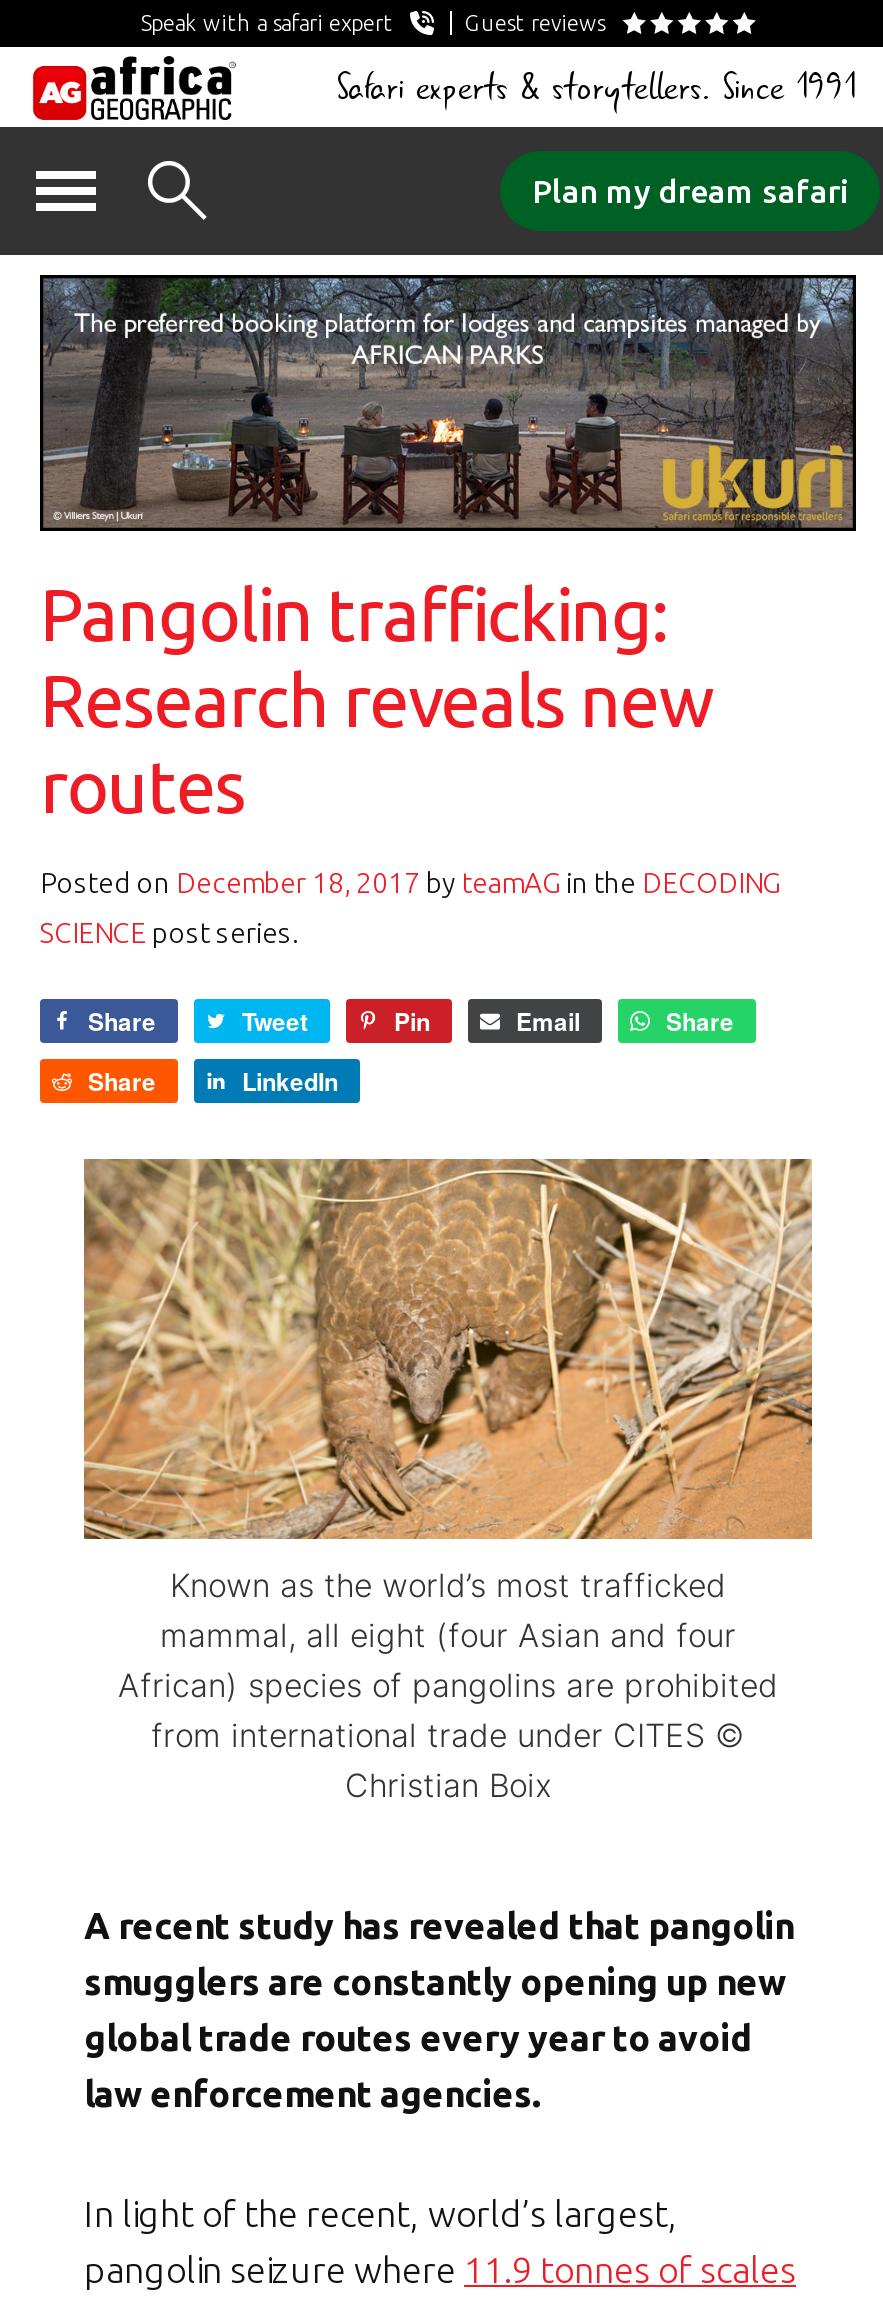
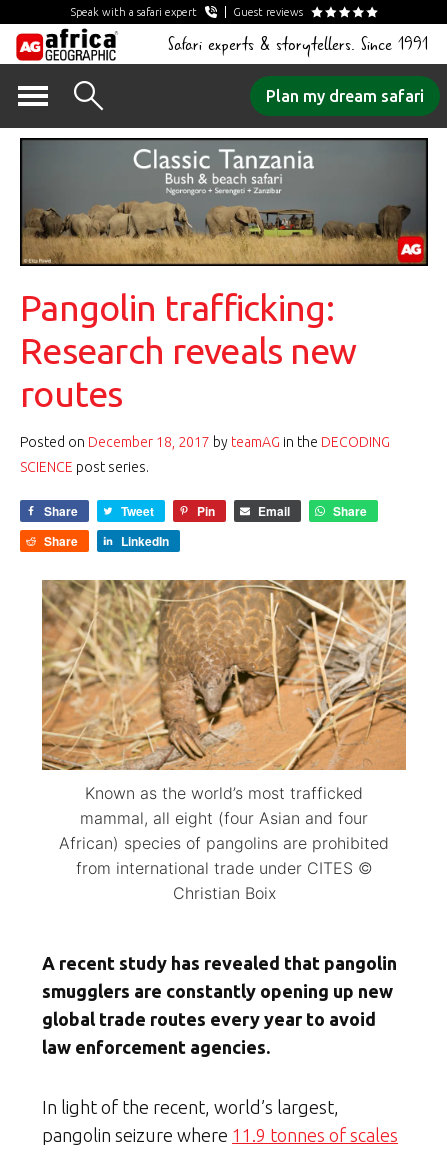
- [image]
+ [image]
